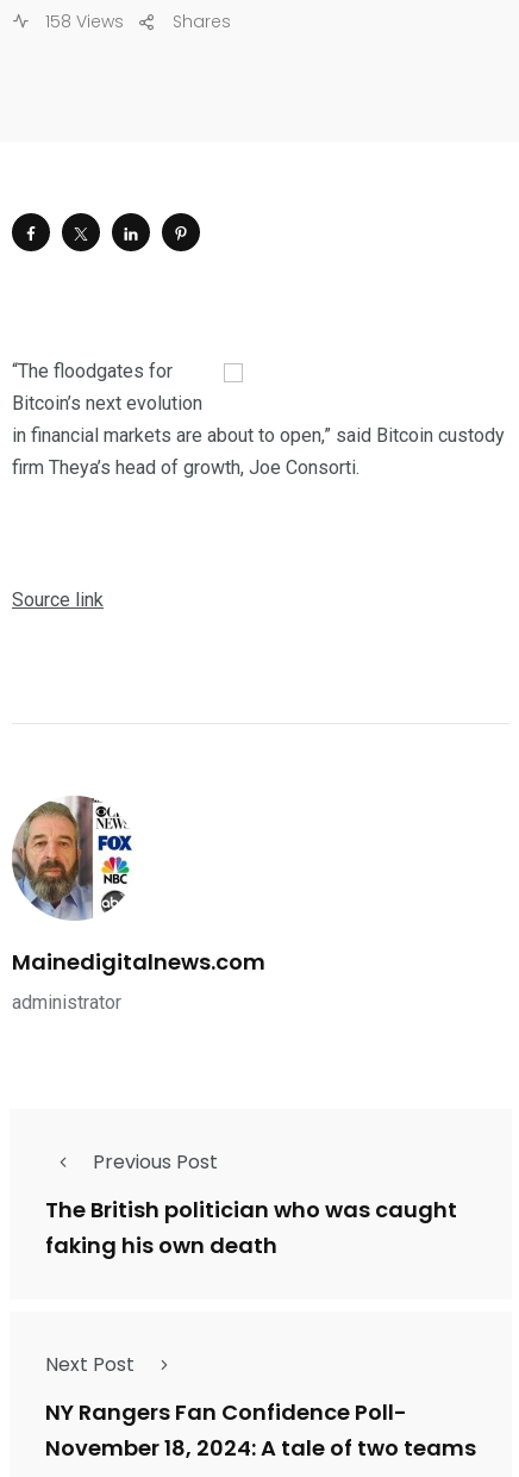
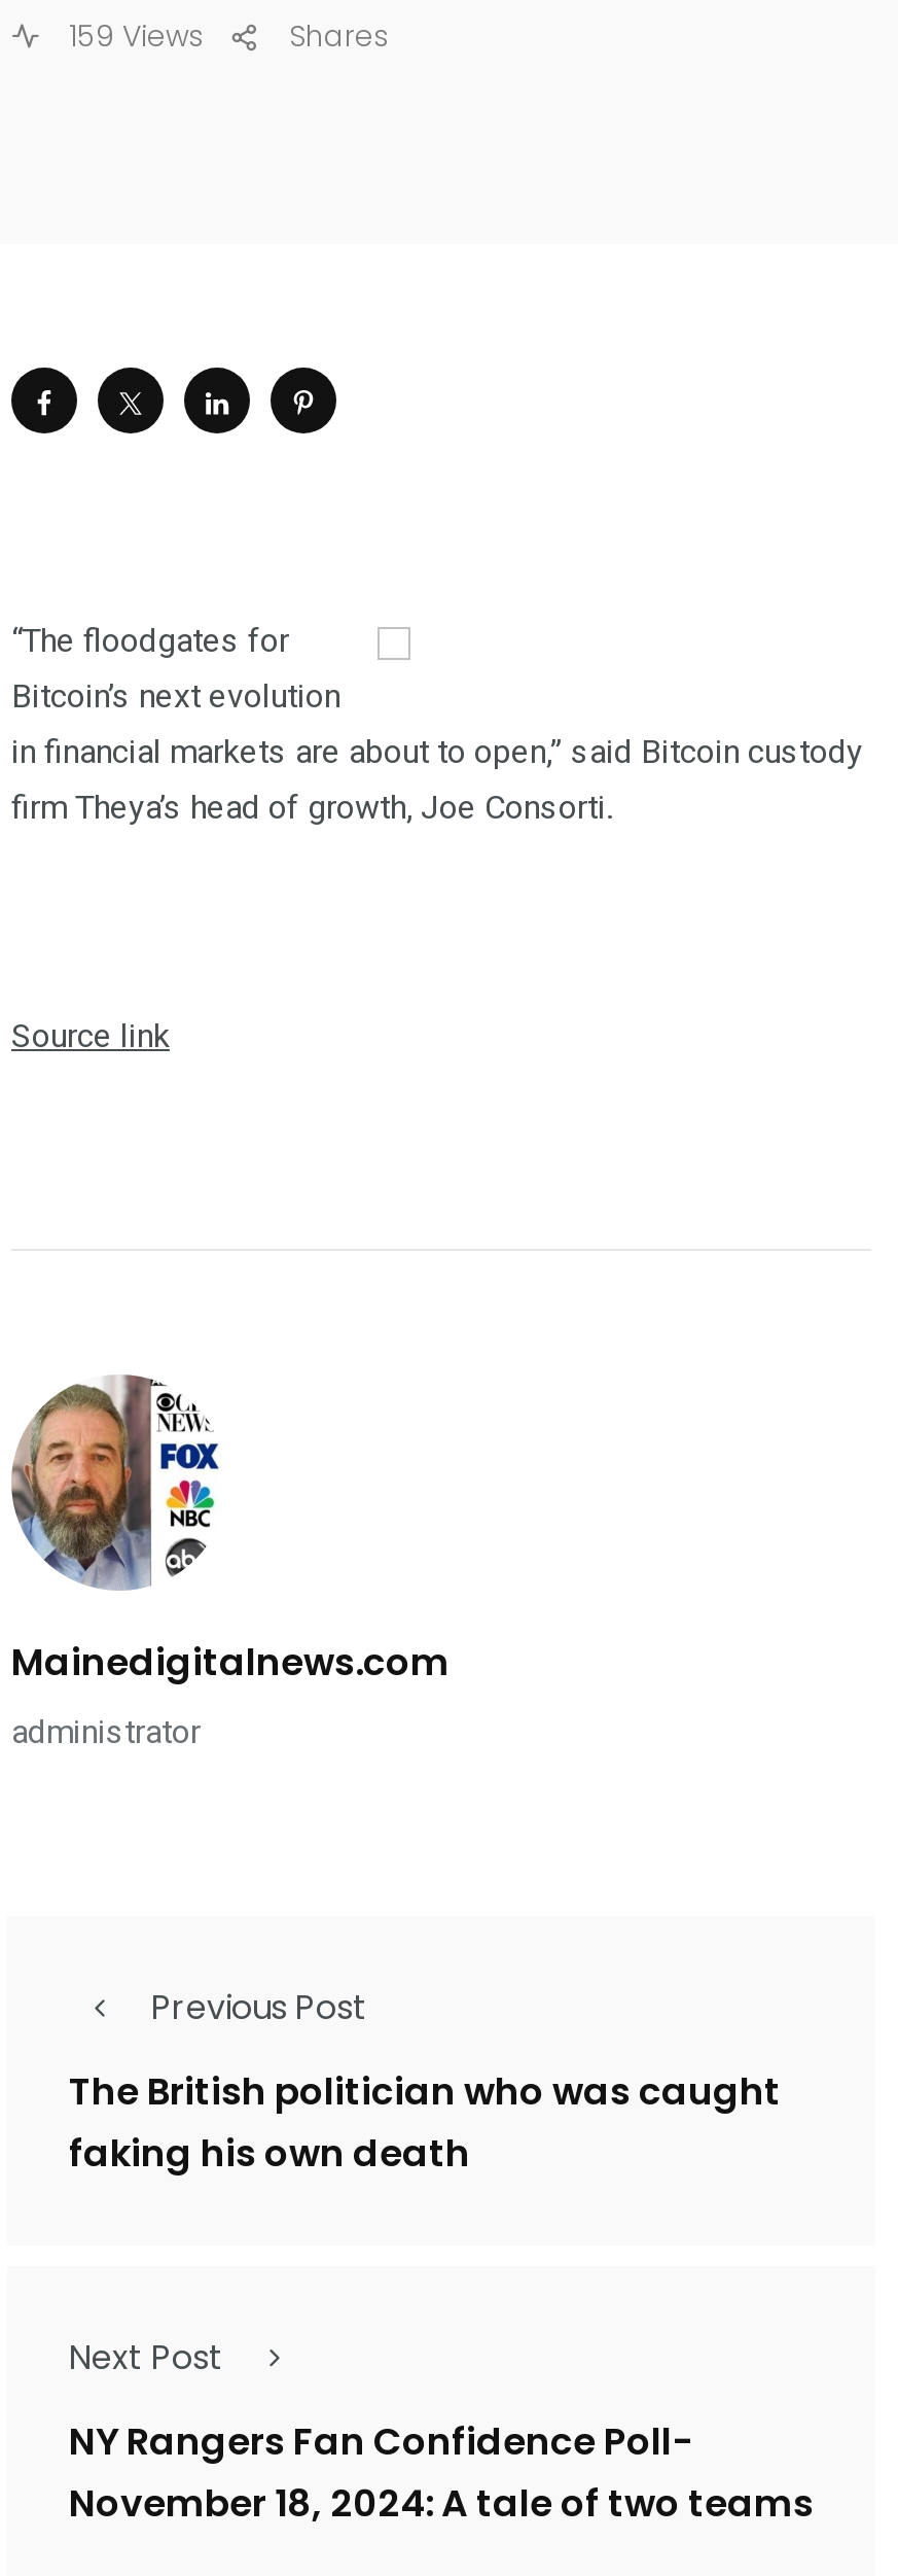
- 158 Views
+ 159 Views
